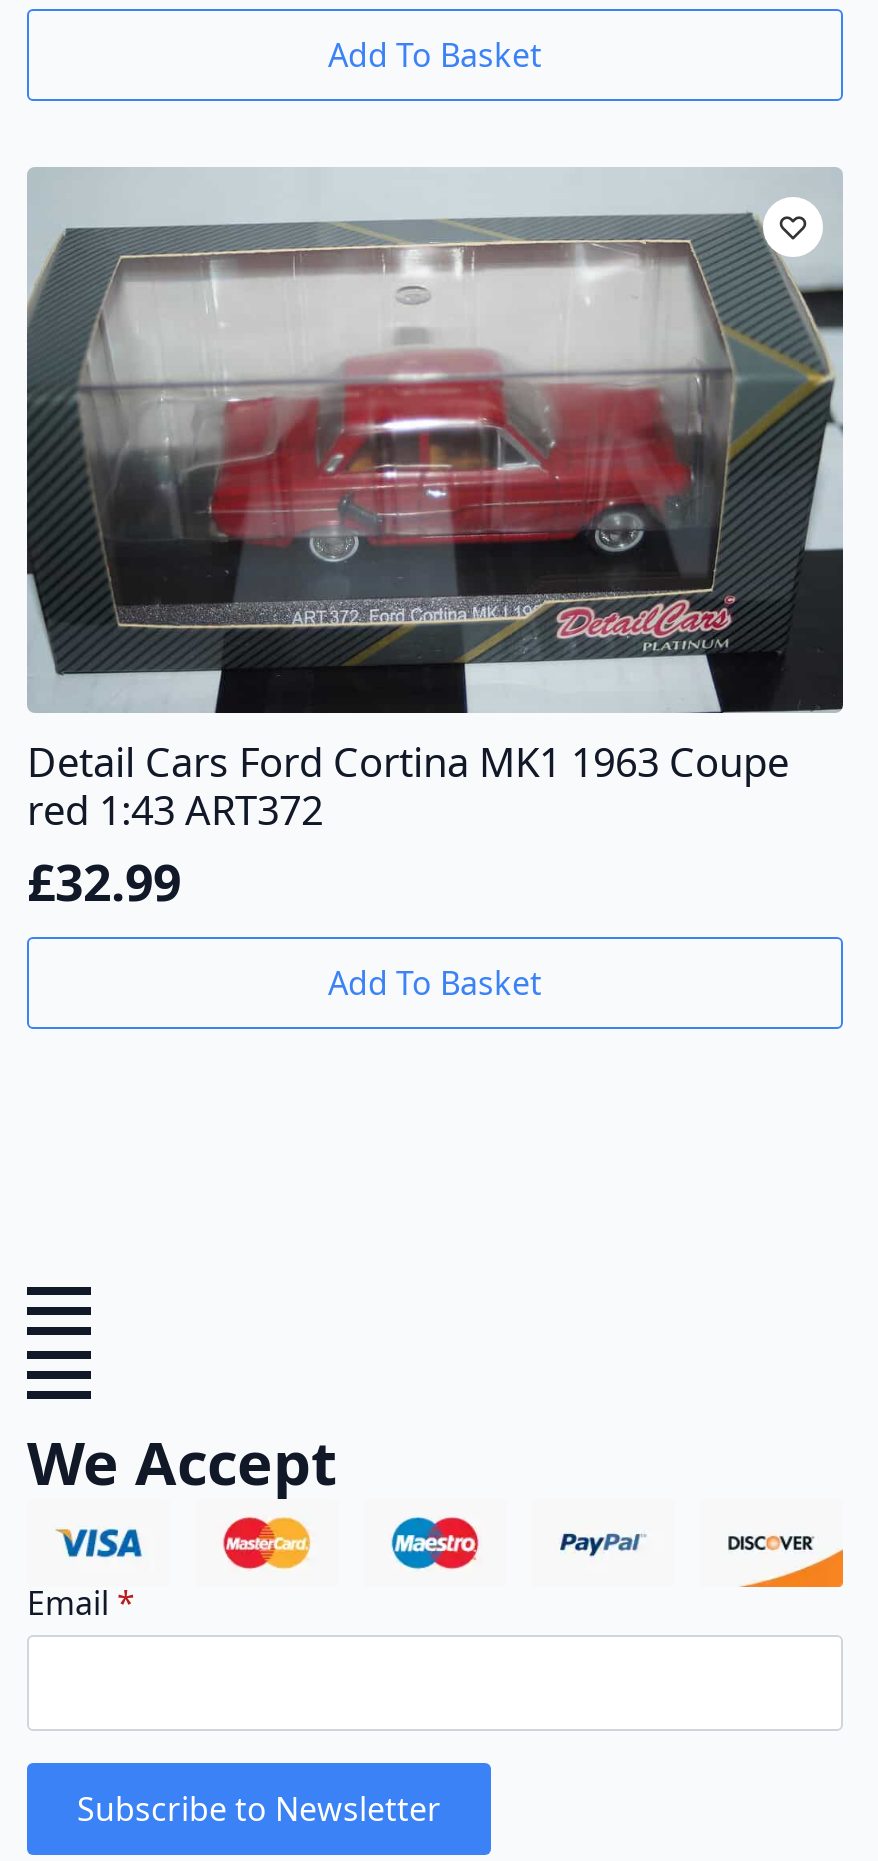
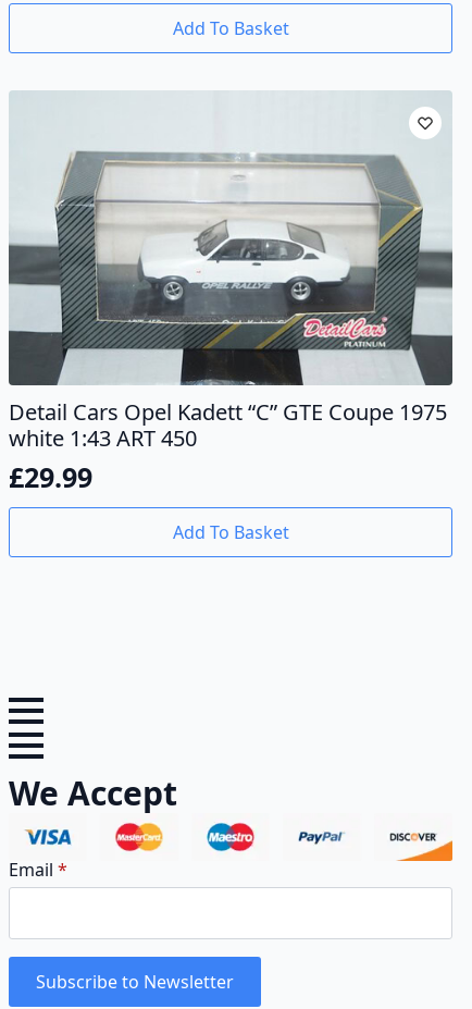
- [image]
- Detail Cars Ford Cortina MK1 1963 Coupe
- red 1:43 ART372
- £32.99
+ [image]
+ Detail Cars Opel Kadett “C” GTE Coupe 1975
+ white 1:43 ART 450
+ £29.99
